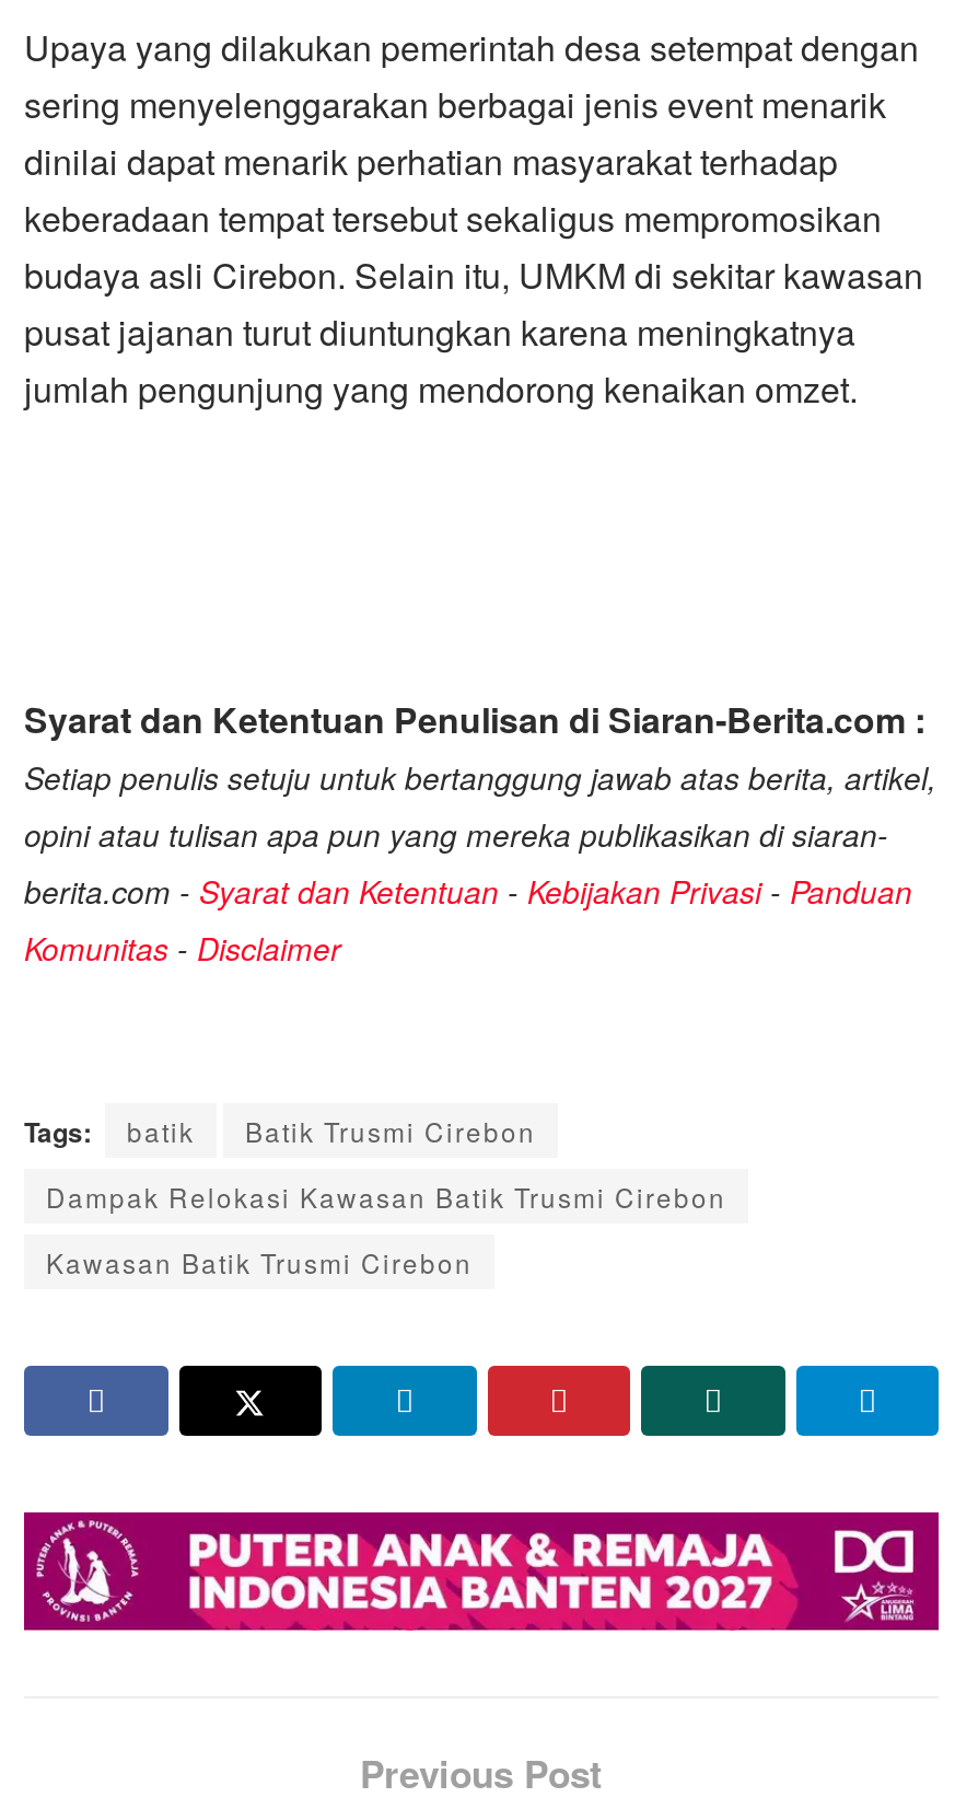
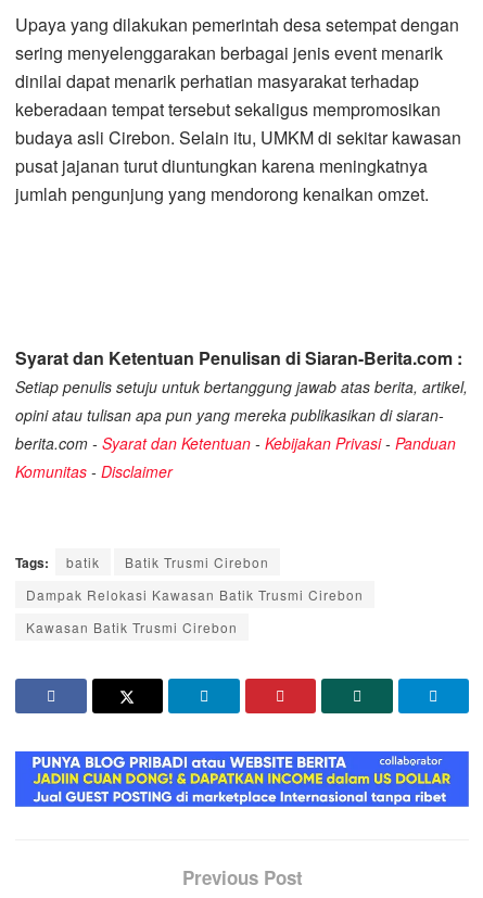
- [image]
+ [image]
